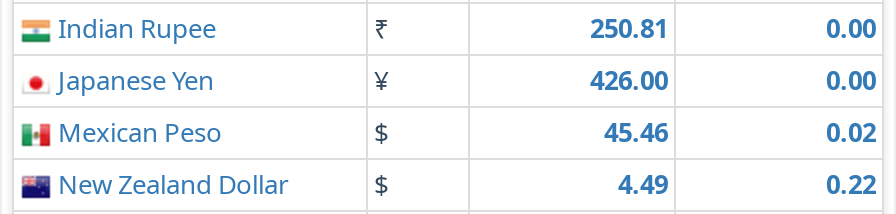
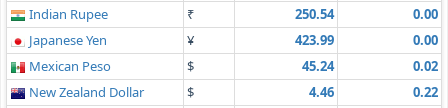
- 250.81
+ 250.54

- 426.00
+ 423.99

- 45.46
+ 45.24

- 4.49
+ 4.46
